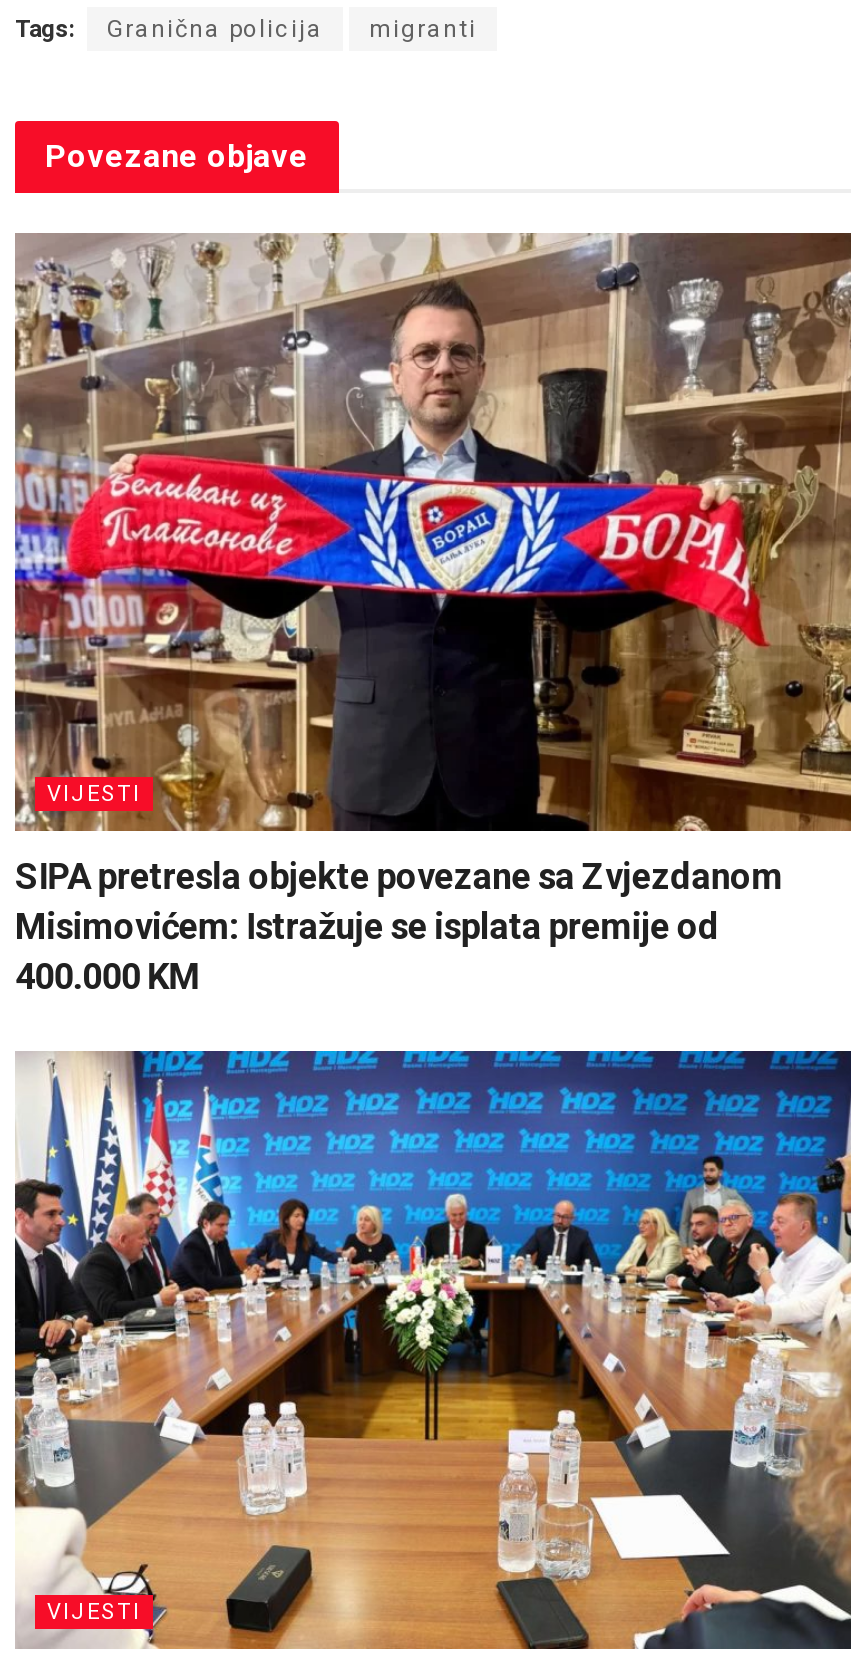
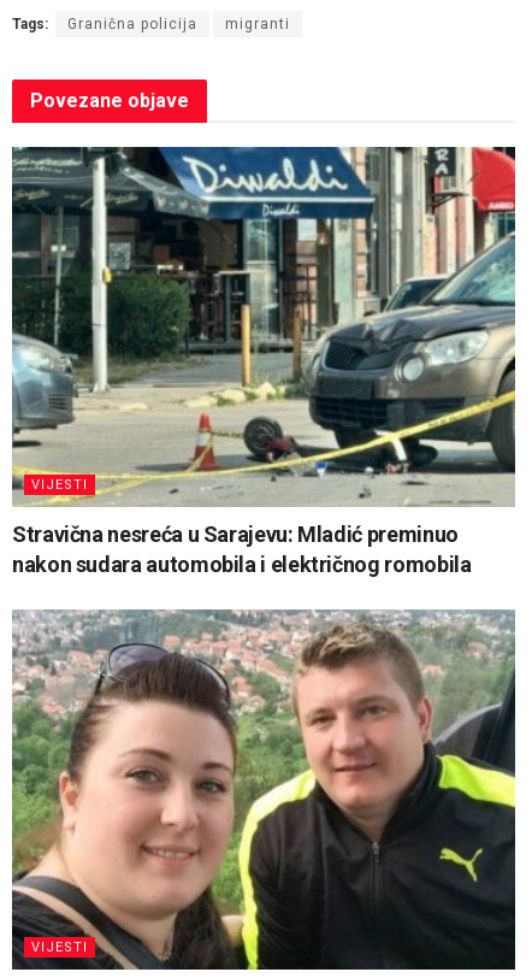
- [image]
- SIPA pretresla objekte povezane sa Zvjezdanom
- Misimovićem: Istražuje se isplata premije od
- 400.000 KM
+ [image]
+ Stravična nesreća u Sarajevu: Mladić preminuo
+ nakon sudara automobila i električnog romobila

- [image]
+ [image]
